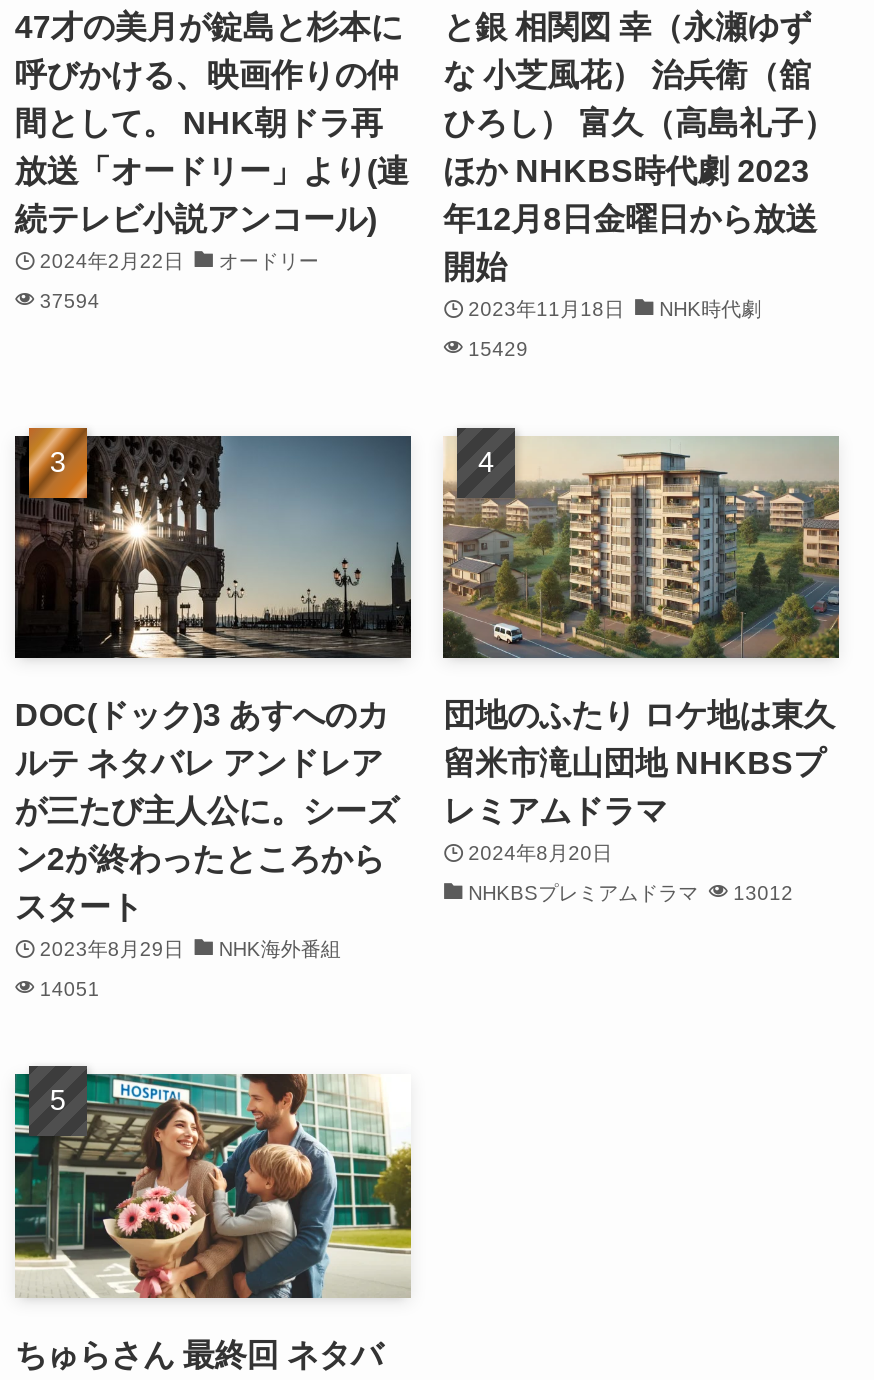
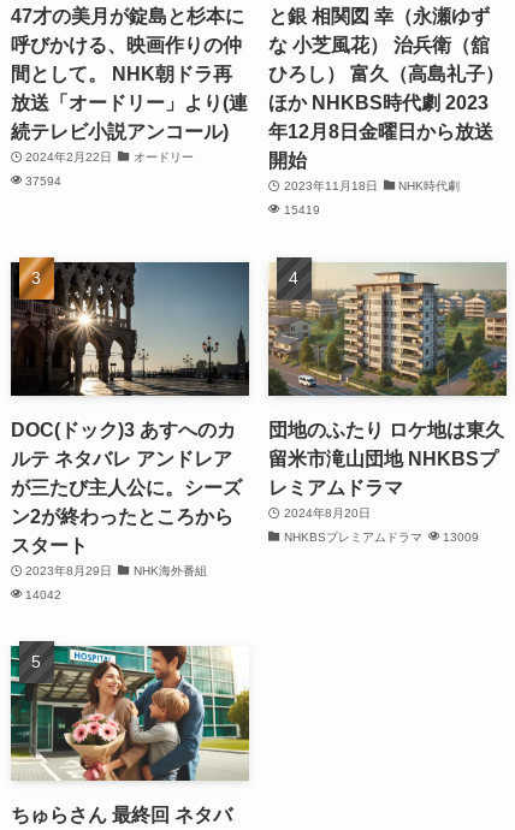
- 15429
+ 15419

- NHKBSプレミアムドラマ 13012
+ NHKBSプレミアムドラマ 13009

- 14051
+ 14042
